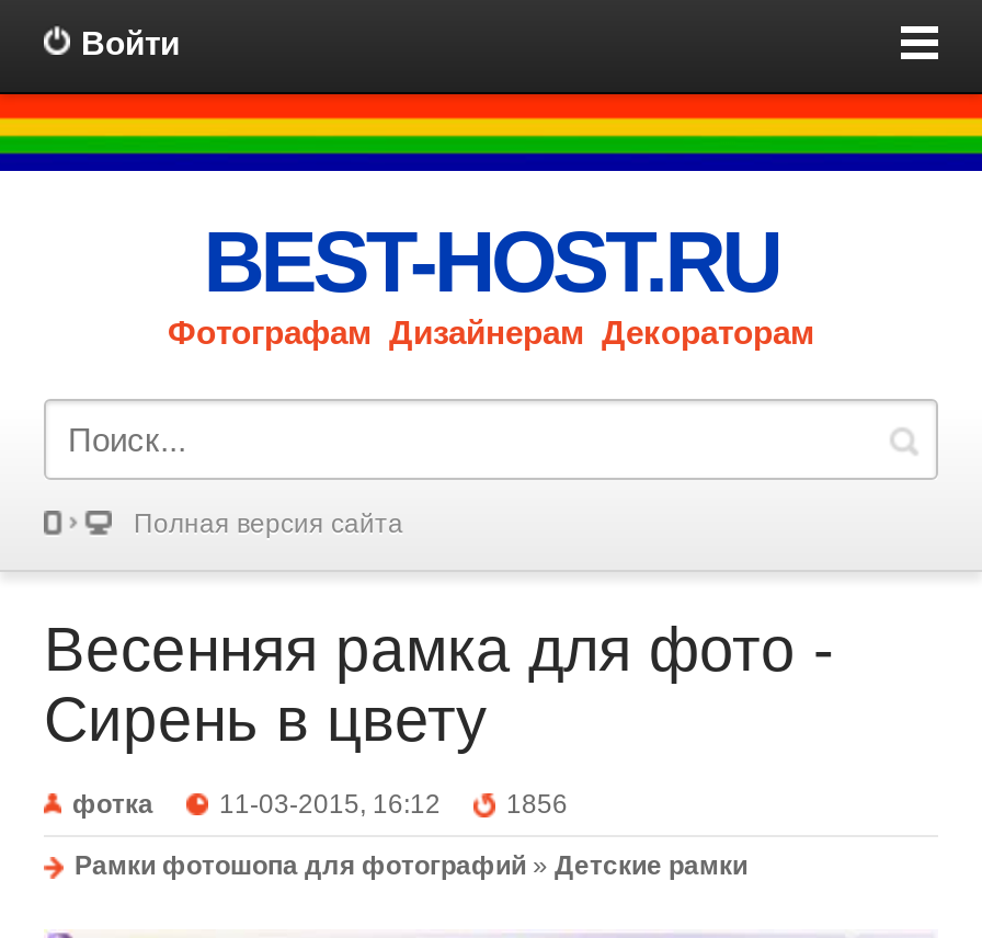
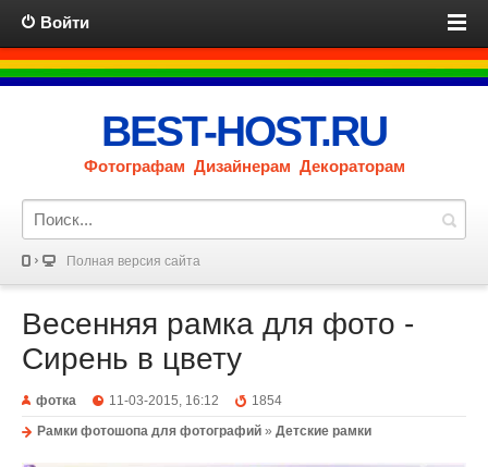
- 1856
+ 1854
